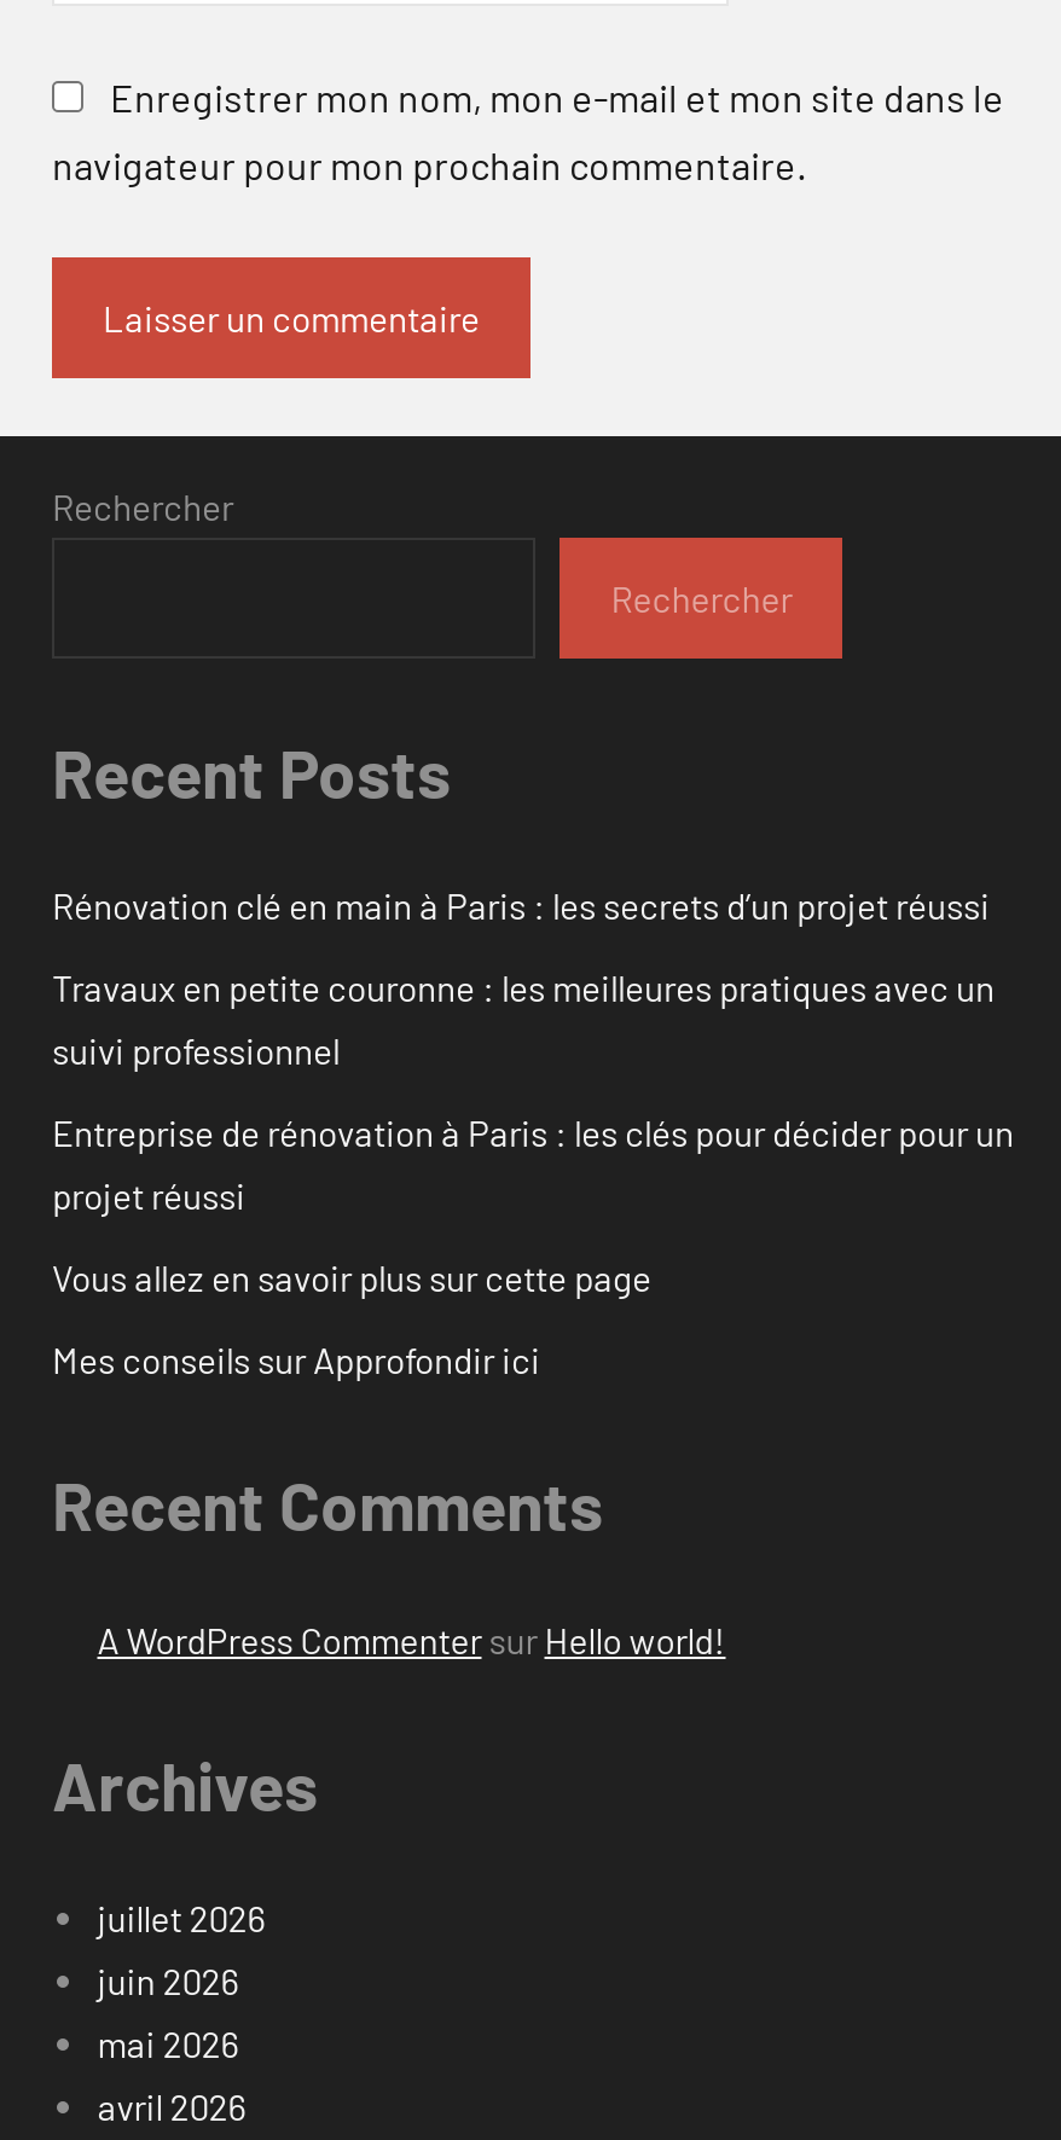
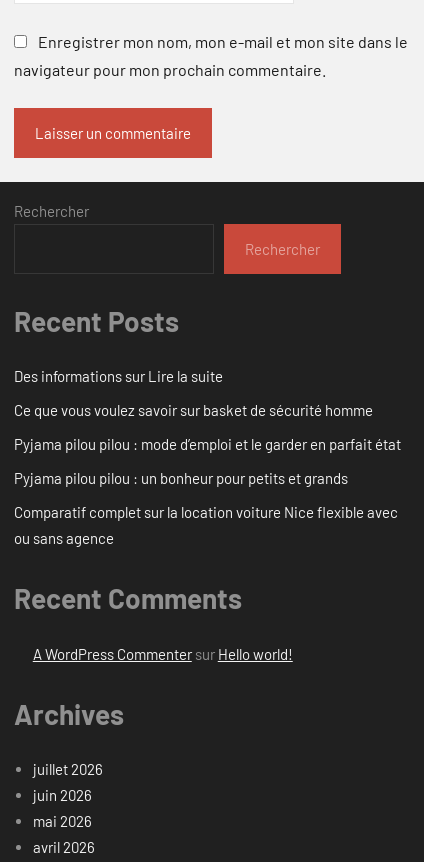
- Rénovation clé en main à Paris : les secrets d’un projet réussi
+ Des informations sur Lire la suite

- Travaux en petite couronne : les meilleures pratiques avec un
- suivi professionnel
+ Ce que vous voulez savoir sur basket de sécurité homme

- Entreprise de rénovation à Paris : les clés pour décider pour un
- projet réussi
+ Pyjama pilou pilou : mode d’emploi et le garder en parfait état

- Vous allez en savoir plus sur cette page
+ Pyjama pilou pilou : un bonheur pour petits et grands

- Mes conseils sur Approfondir ici
+ Comparatif complet sur la location voiture Nice flexible avec
+ ou sans agence
